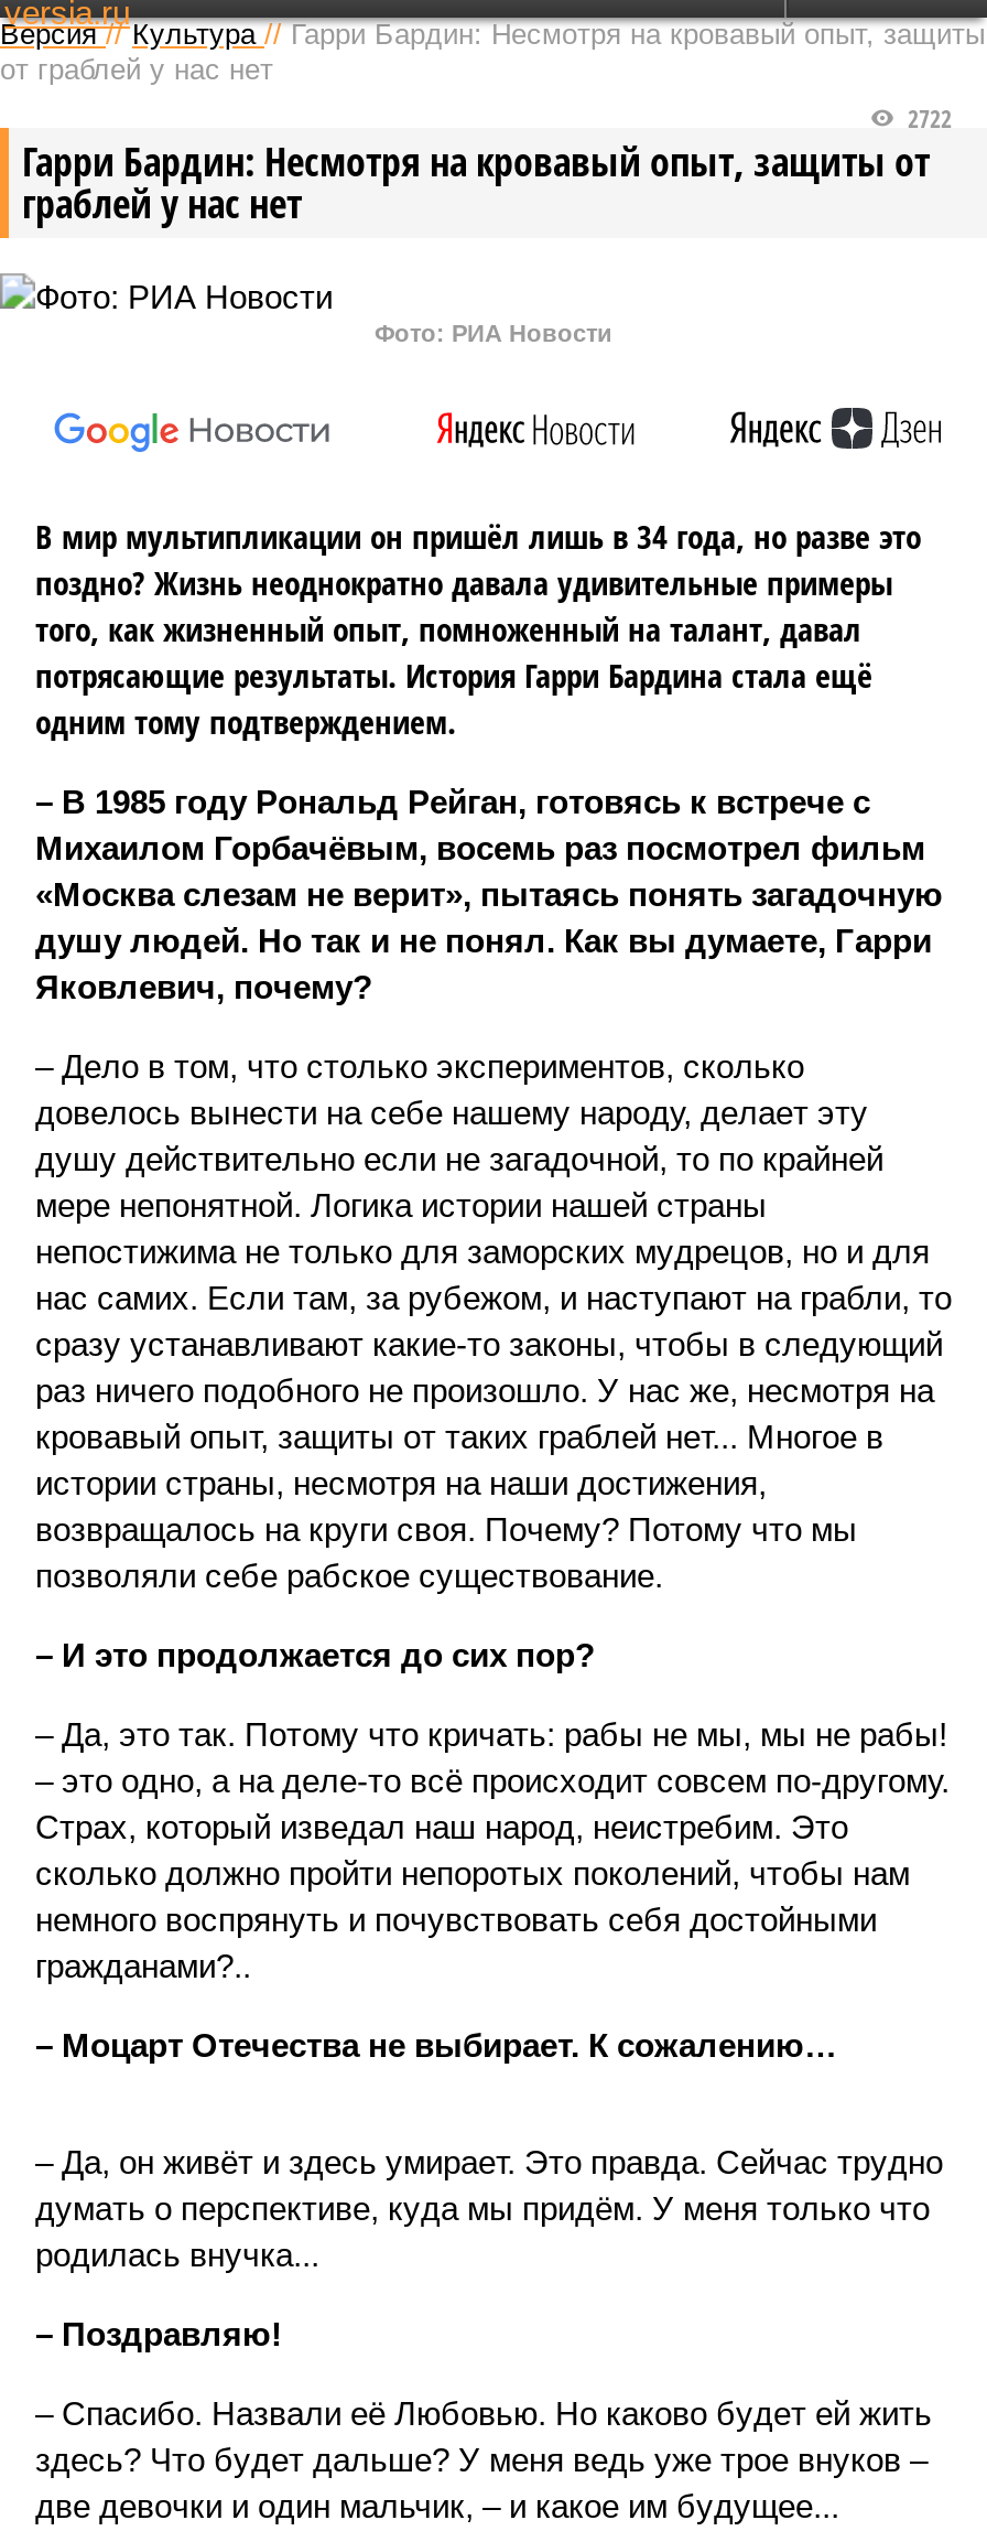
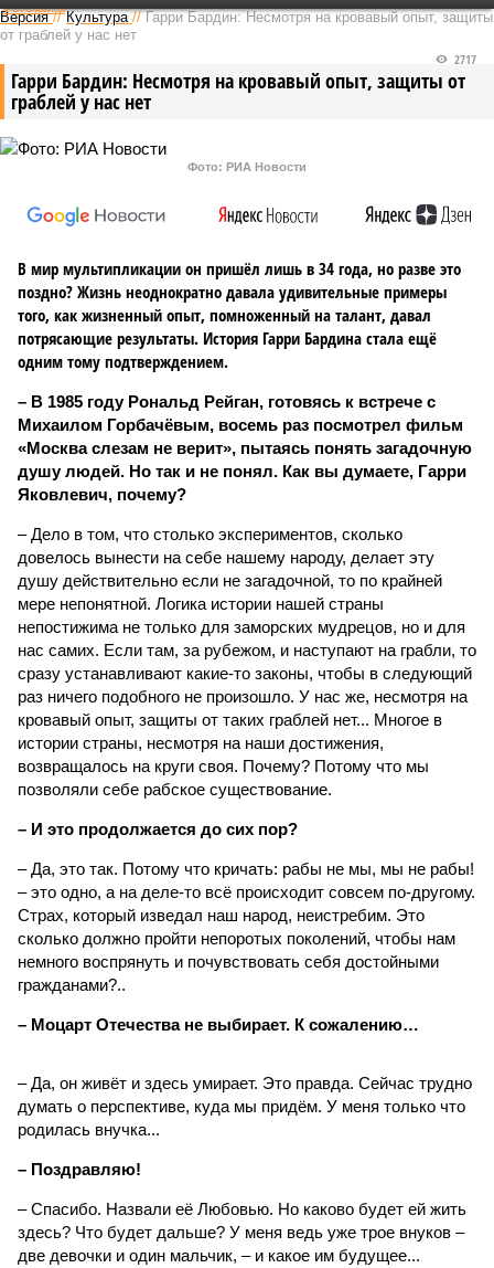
- 2722
+ 2717
